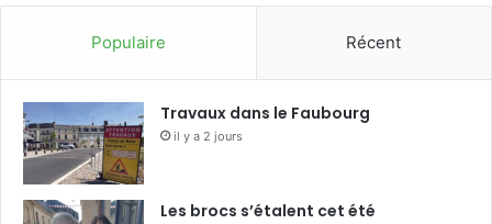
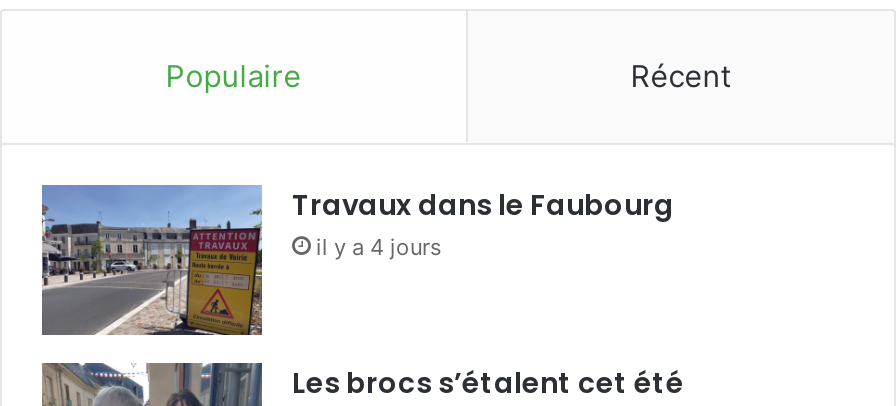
- il y a 2 jours
+ il y a 4 jours
